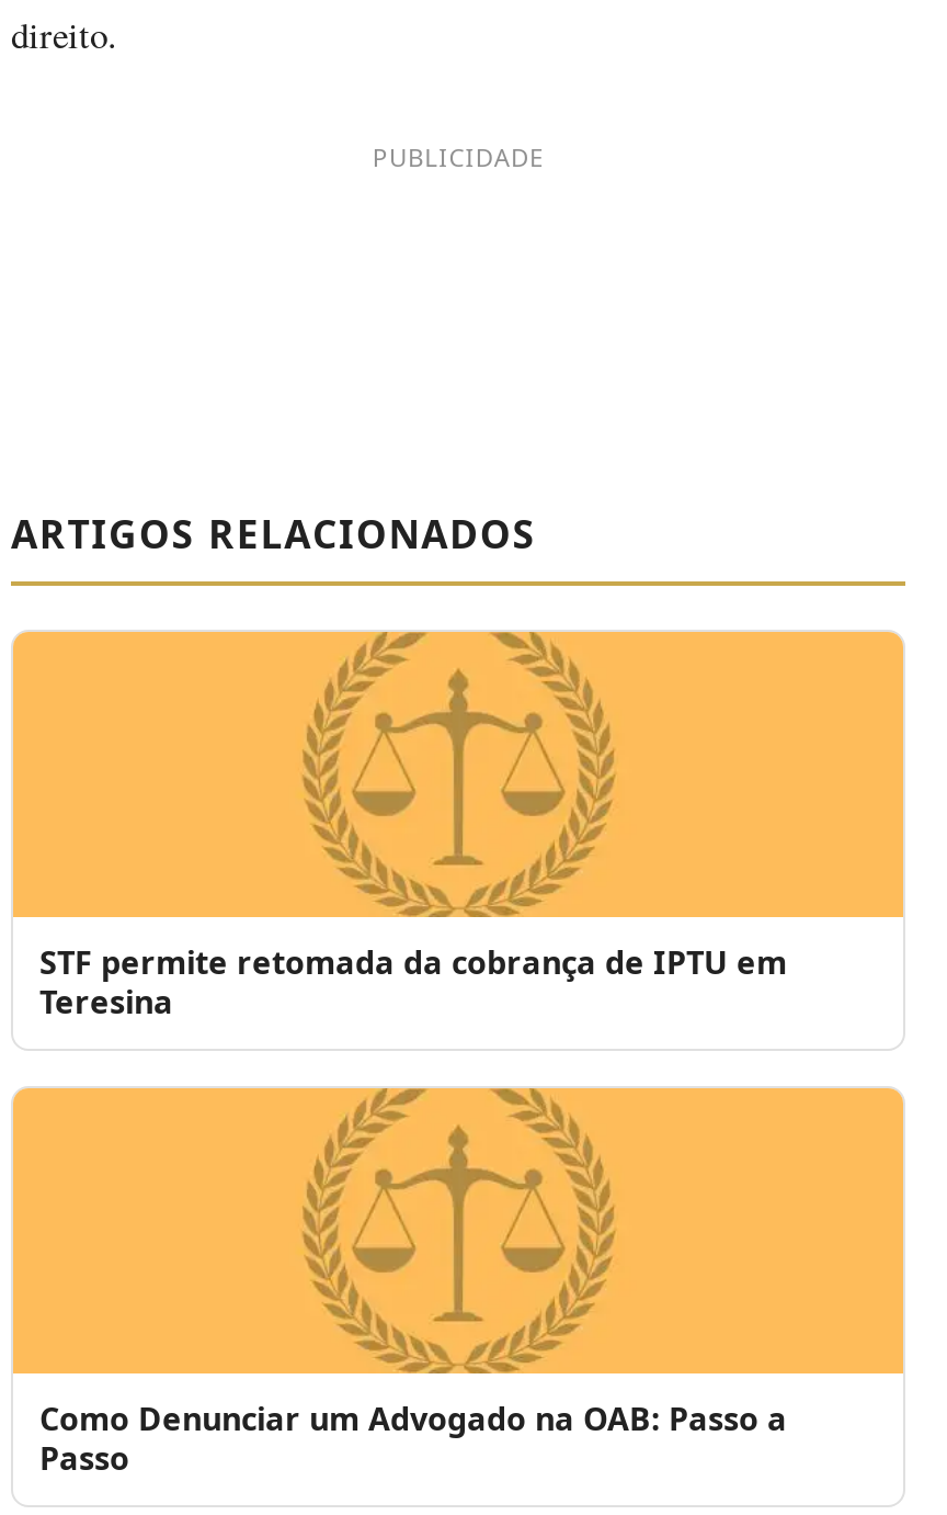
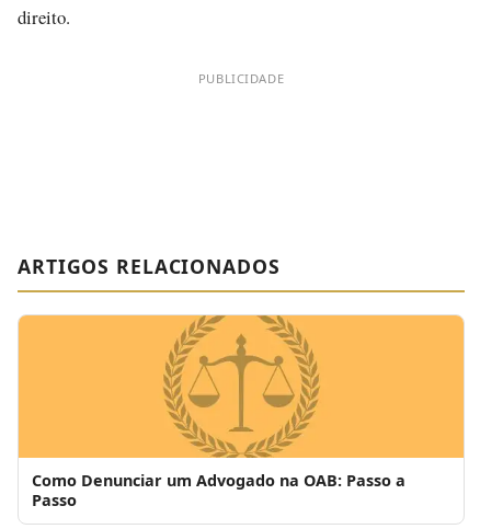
- STF permite retomada da cobrança de IPTU em
- Teresina
